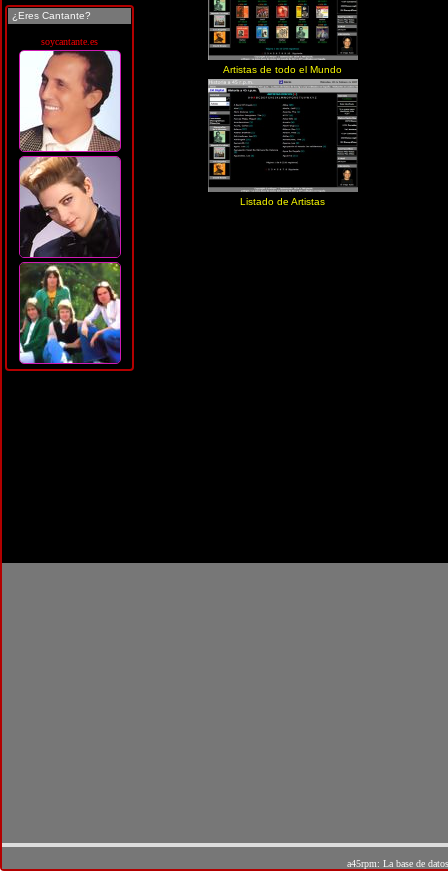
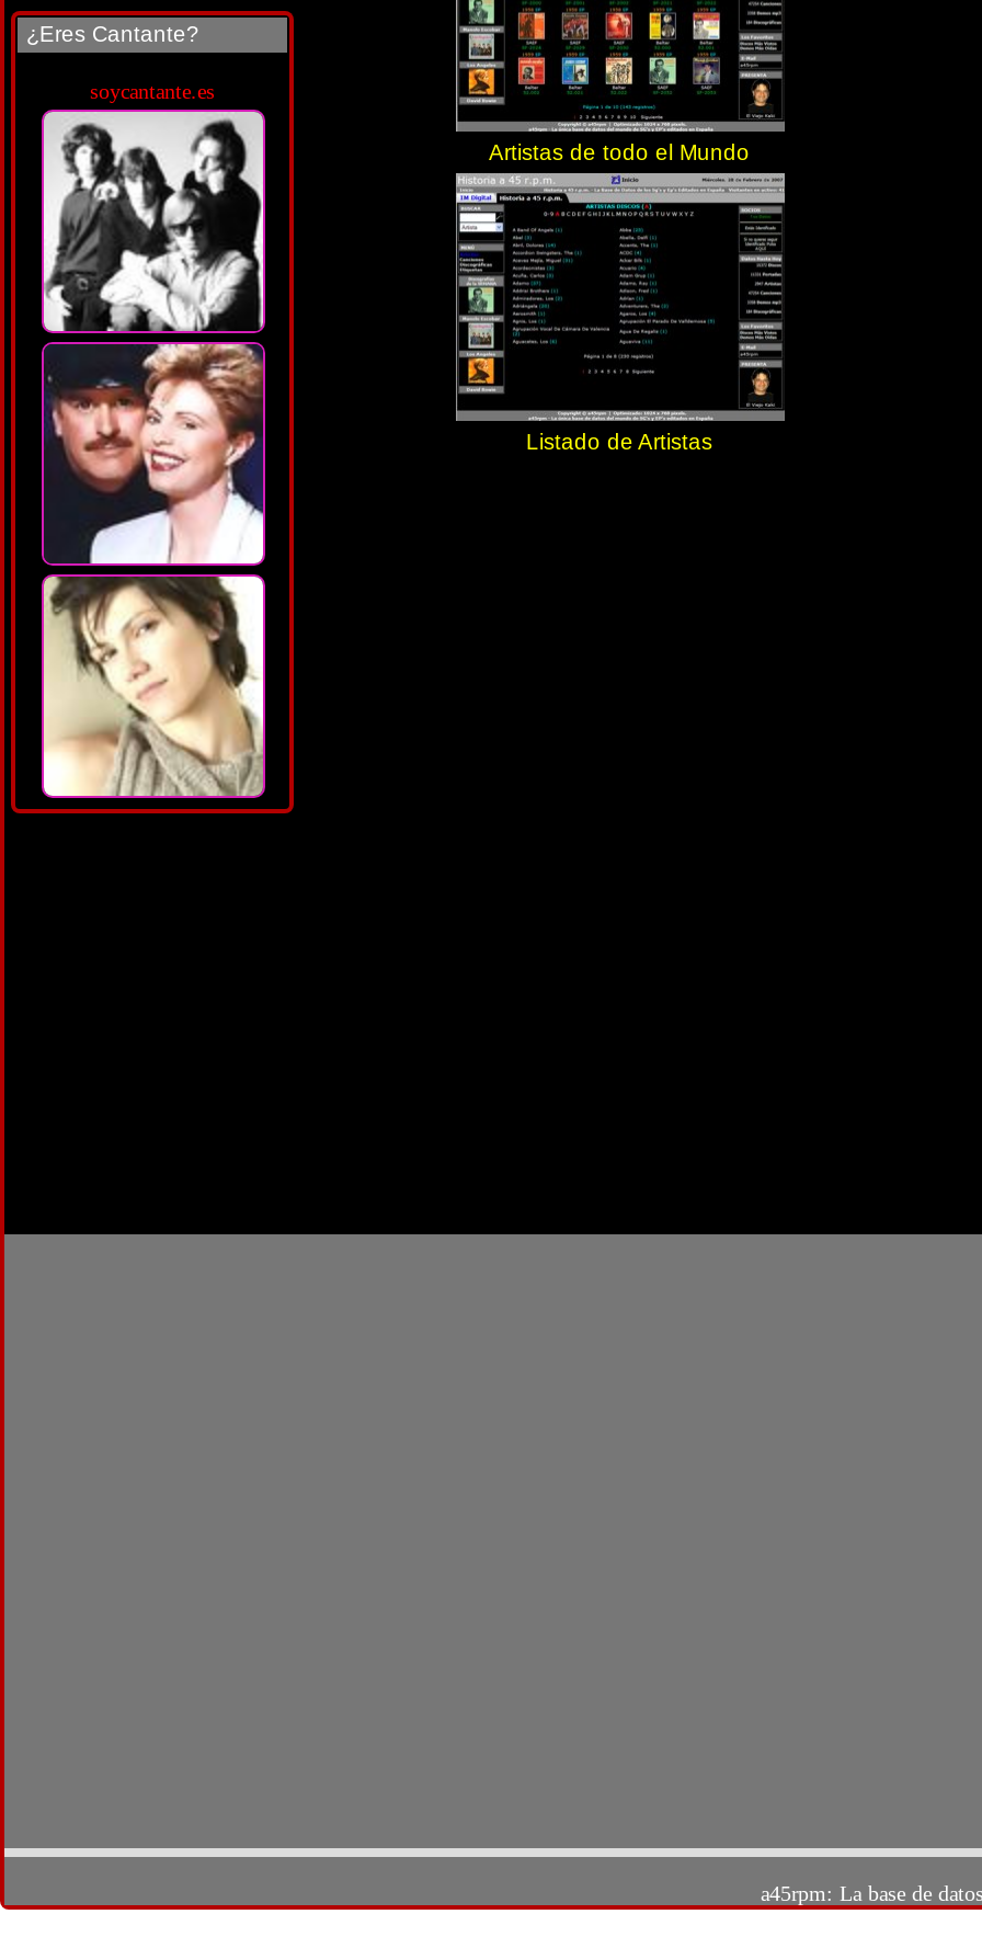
- [image]
+ [image]
